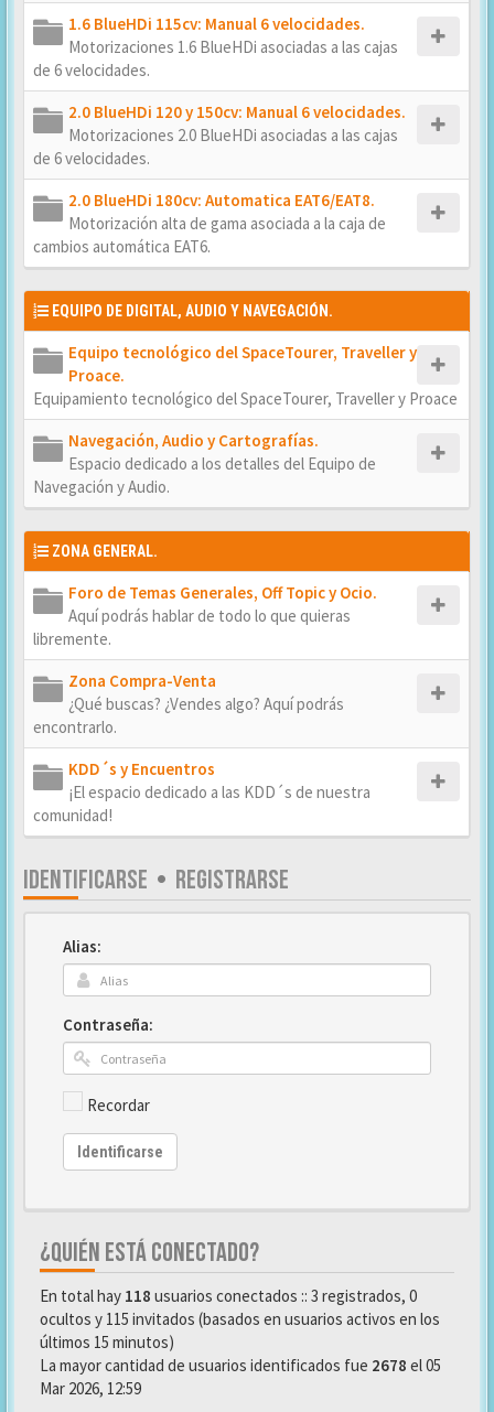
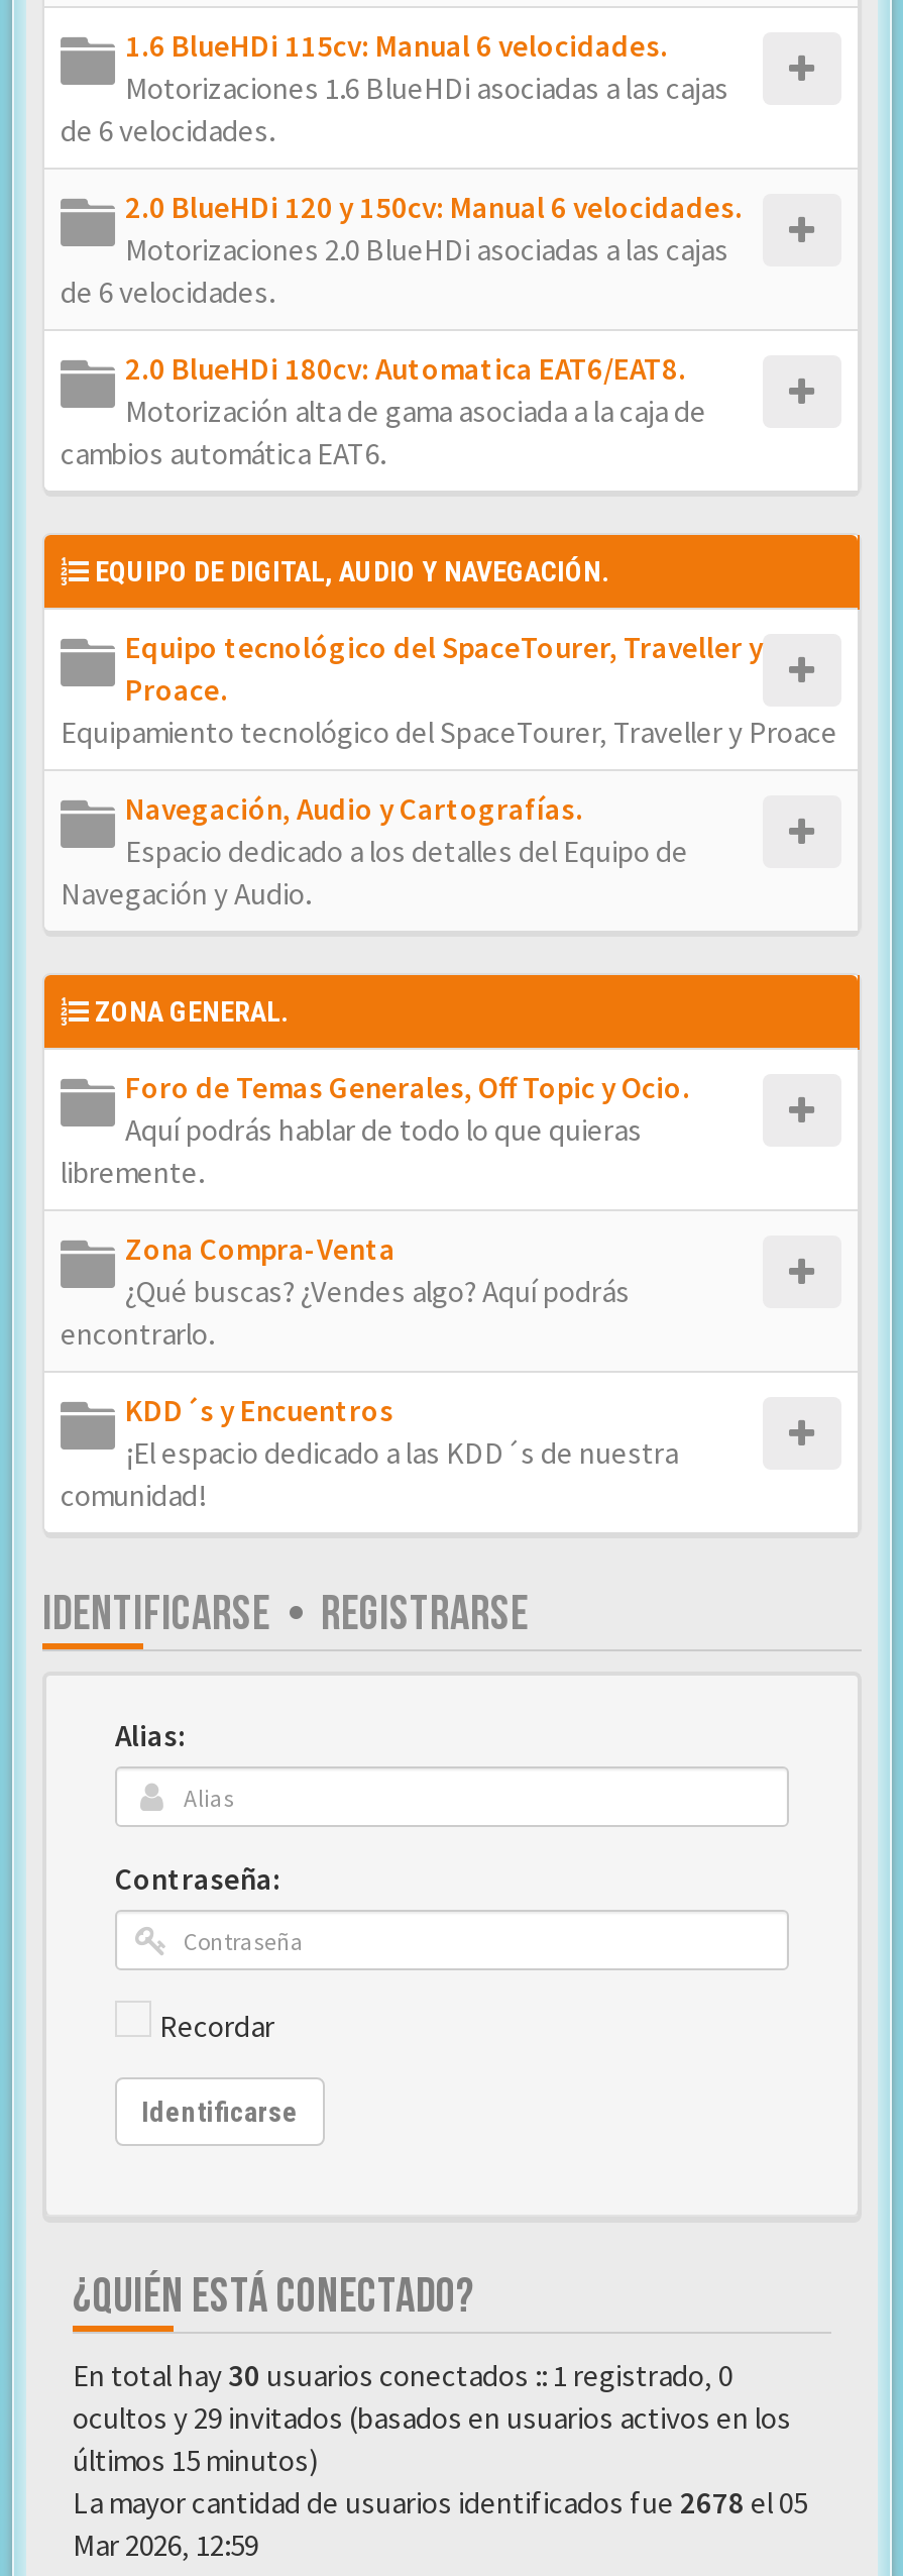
- En total hay 118 usuarios conectados :: 3 registrados, 0
+ En total hay 30 usuarios conectados :: 1 registrado, 0

- ocultos y 115 invitados (basados en usuarios activos en los
+ ocultos y 29 invitados (basados en usuarios activos en los
